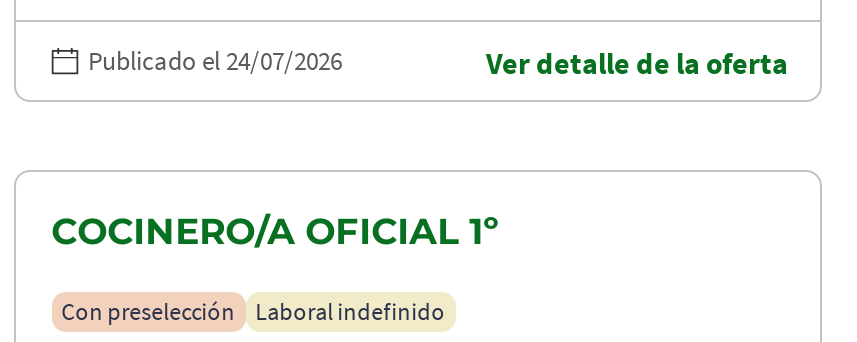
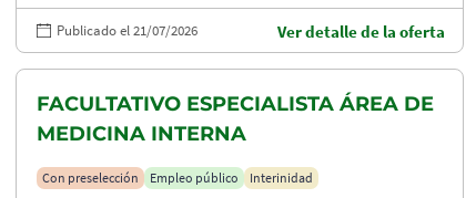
- Publicado el 24/07/2026
+ Publicado el 21/07/2026

- COCINERO/A OFICIAL 1º
+ FACULTATIVO ESPECIALISTA ÁREA DE
+ MEDICINA INTERNA

- Laboral indefinido
+ Empleo público
+ Interinidad
